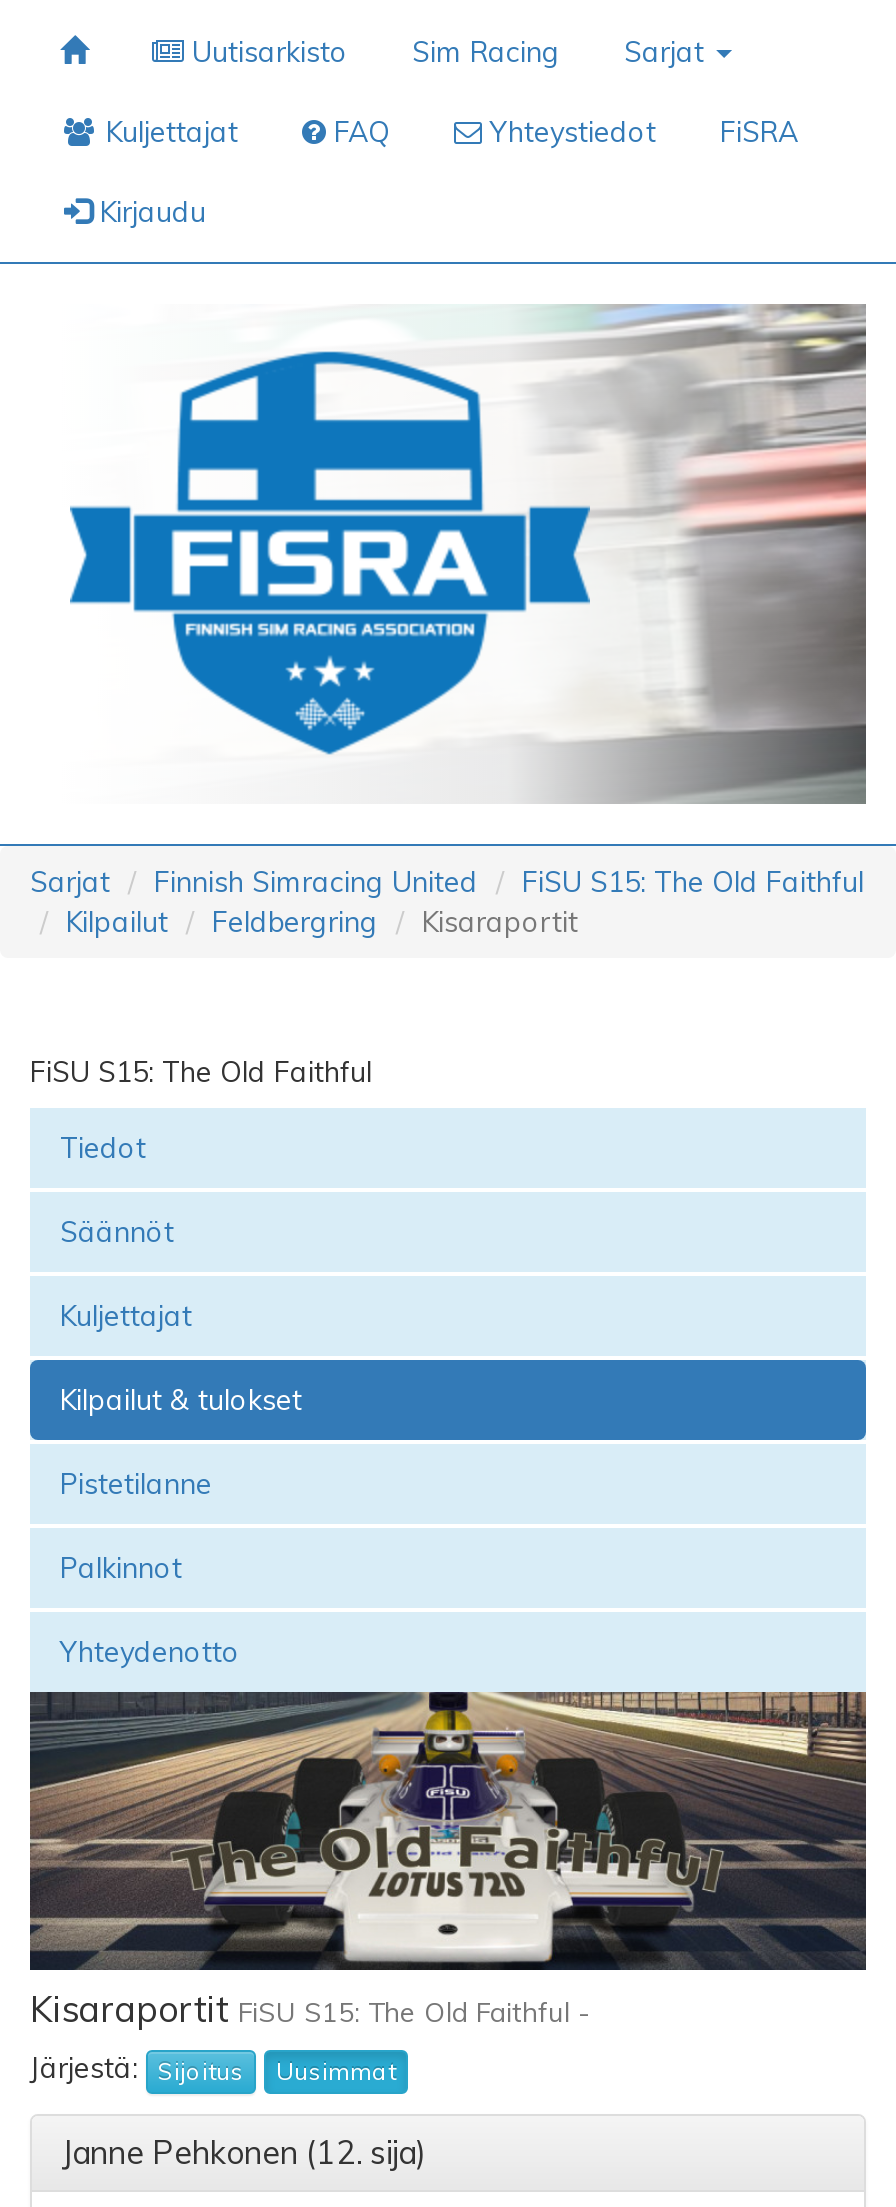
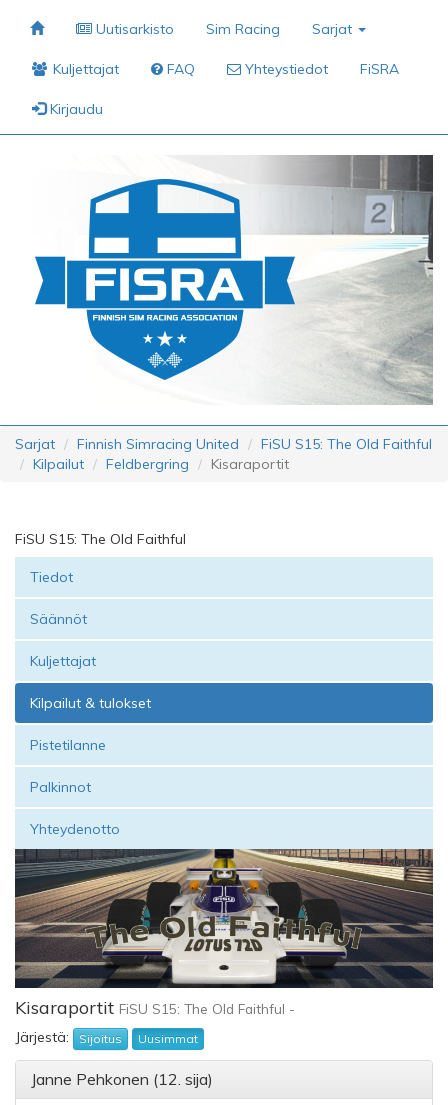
- [image]
+ [image]
